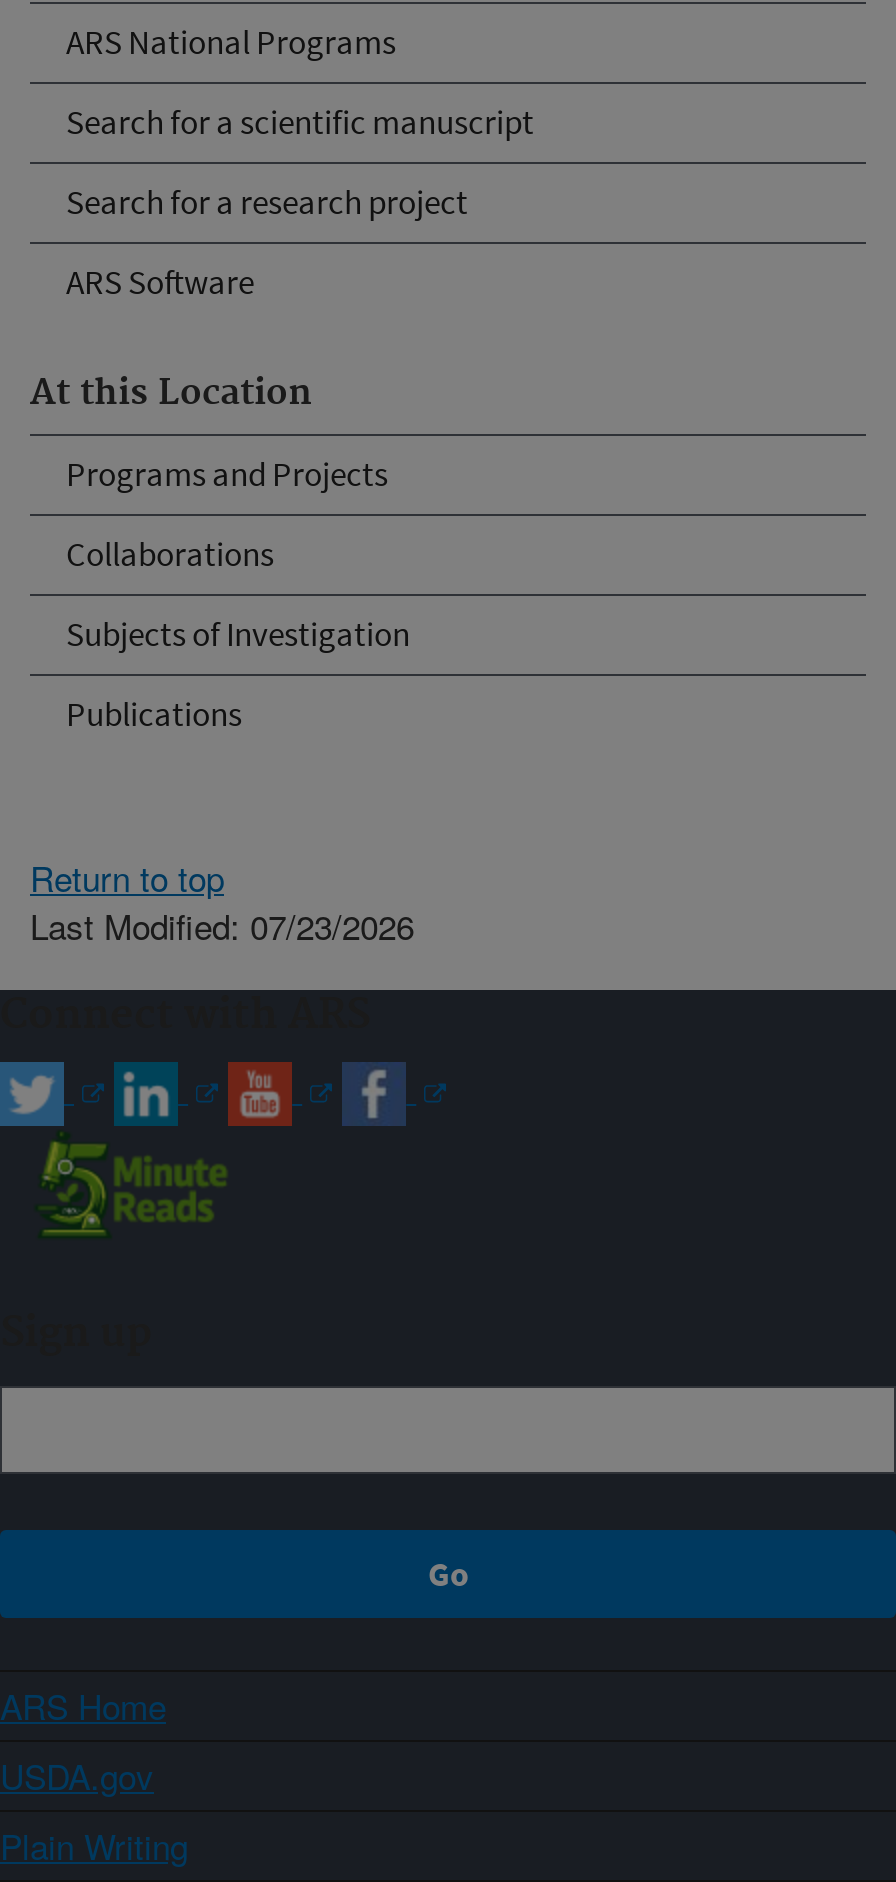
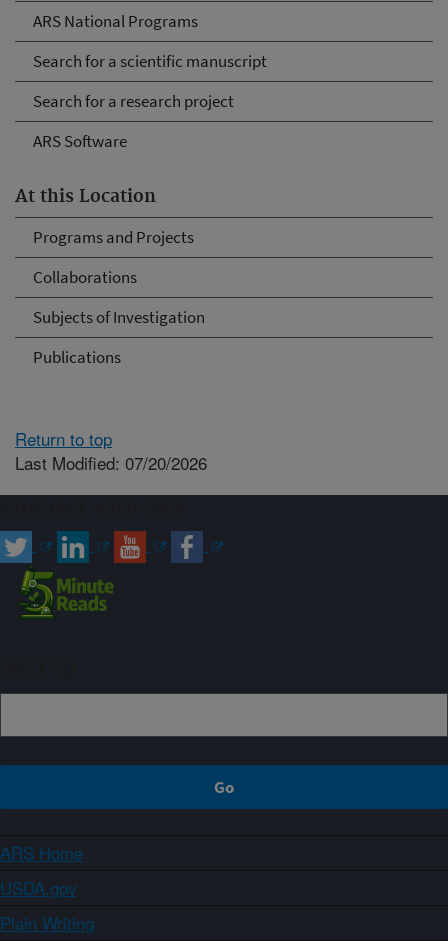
- Last Modified: 07/23/2026
+ Last Modified: 07/20/2026
